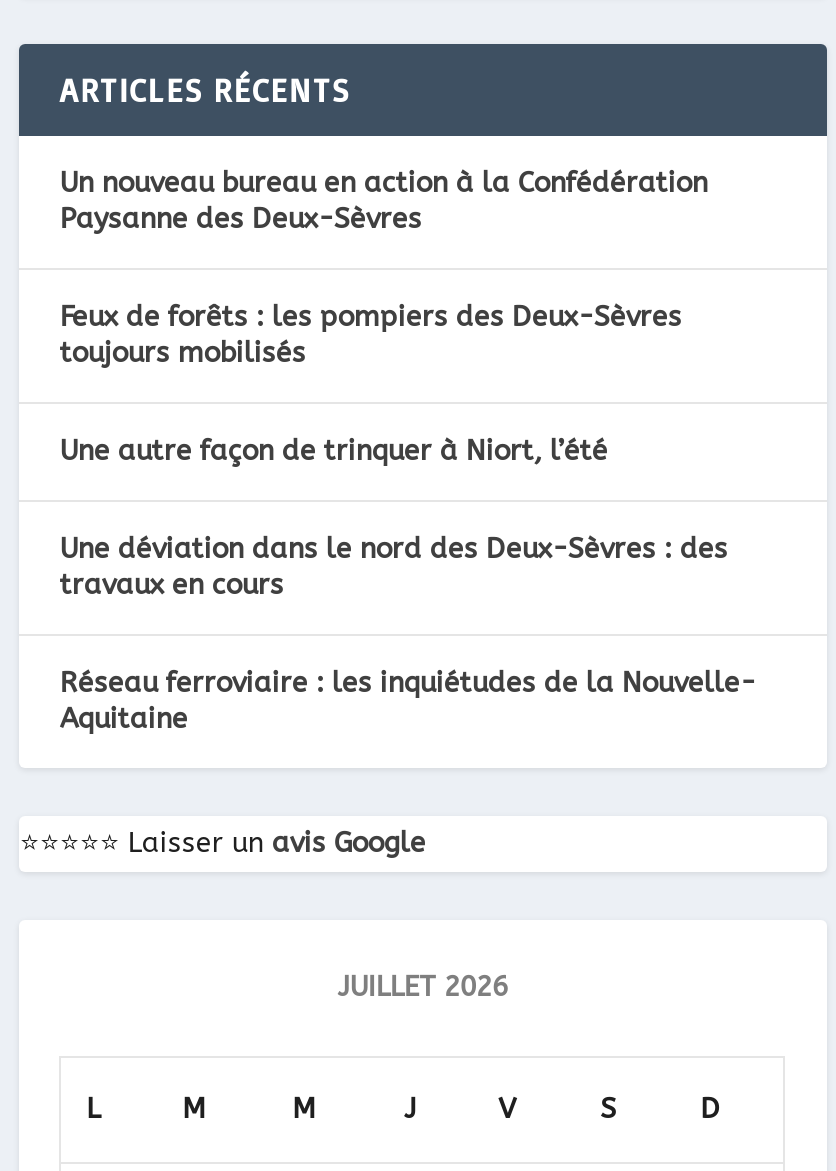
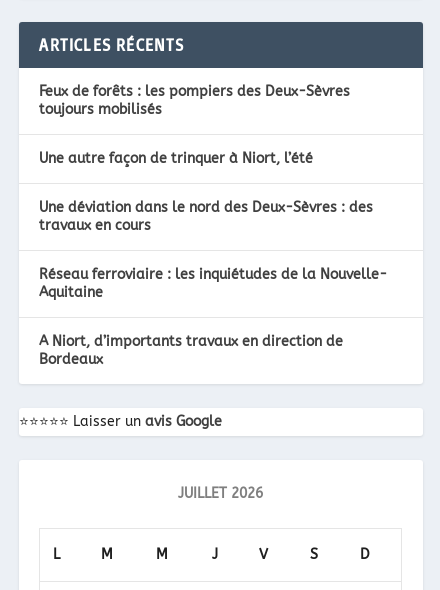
- Un nouveau bureau en action à la Confédération
- Paysanne des Deux-Sèvres

moved up: Feux de forêts : les pompiers des Deux-Sèvres | toujours mobilisés | Une autre façon de trinquer à Niort, l’été | Une déviation dans le nord des Deux-Sèvres : des | travaux en cours | Réseau ferroviaire : les inquiétudes de la Nouvelle- | Aquitaine

+ A Niort, d’importants travaux en direction de
+ Bordeaux
